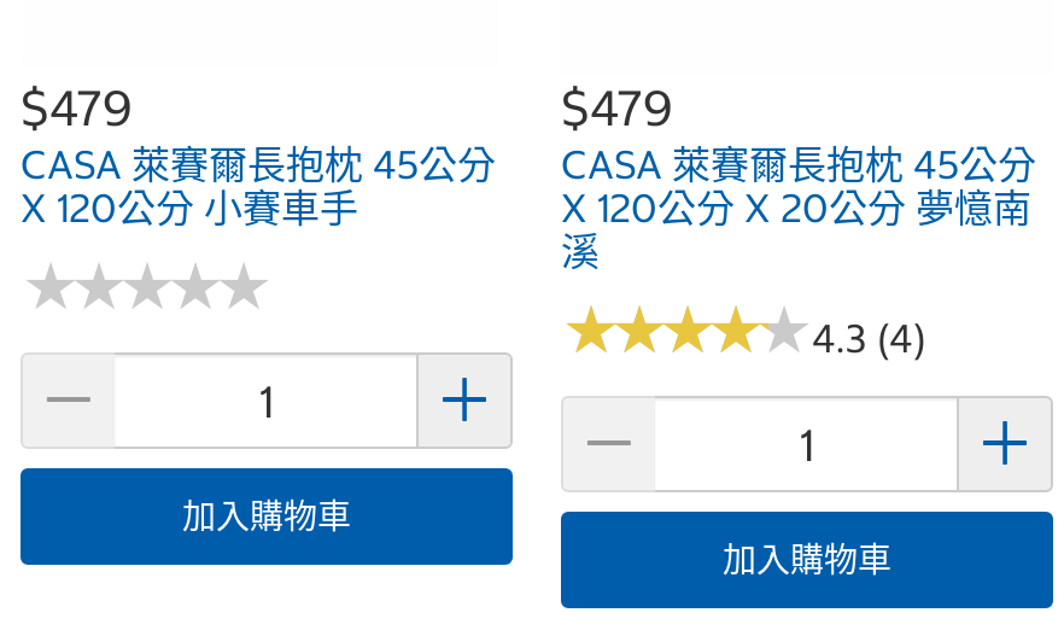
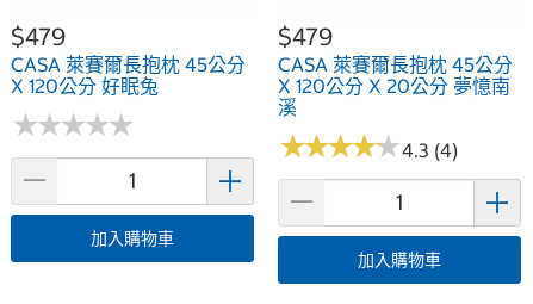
- X 120公分 小賽車手
+ X 120公分 好眠兔
